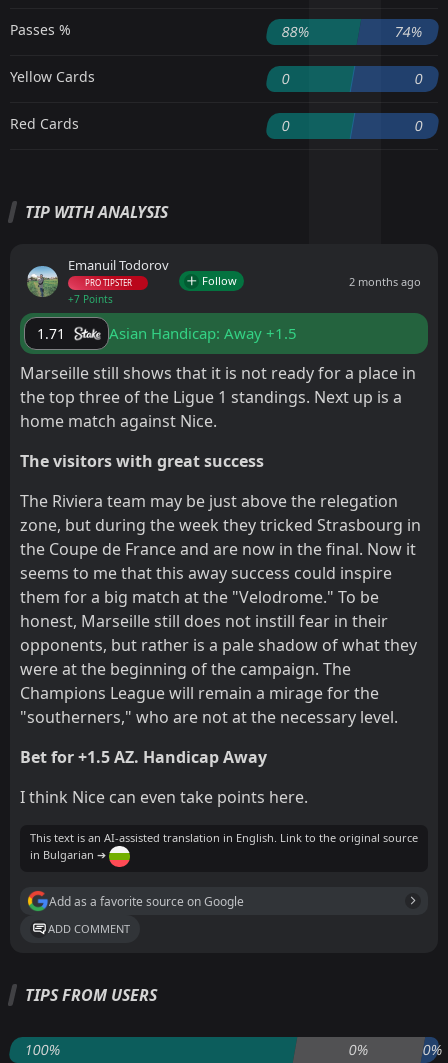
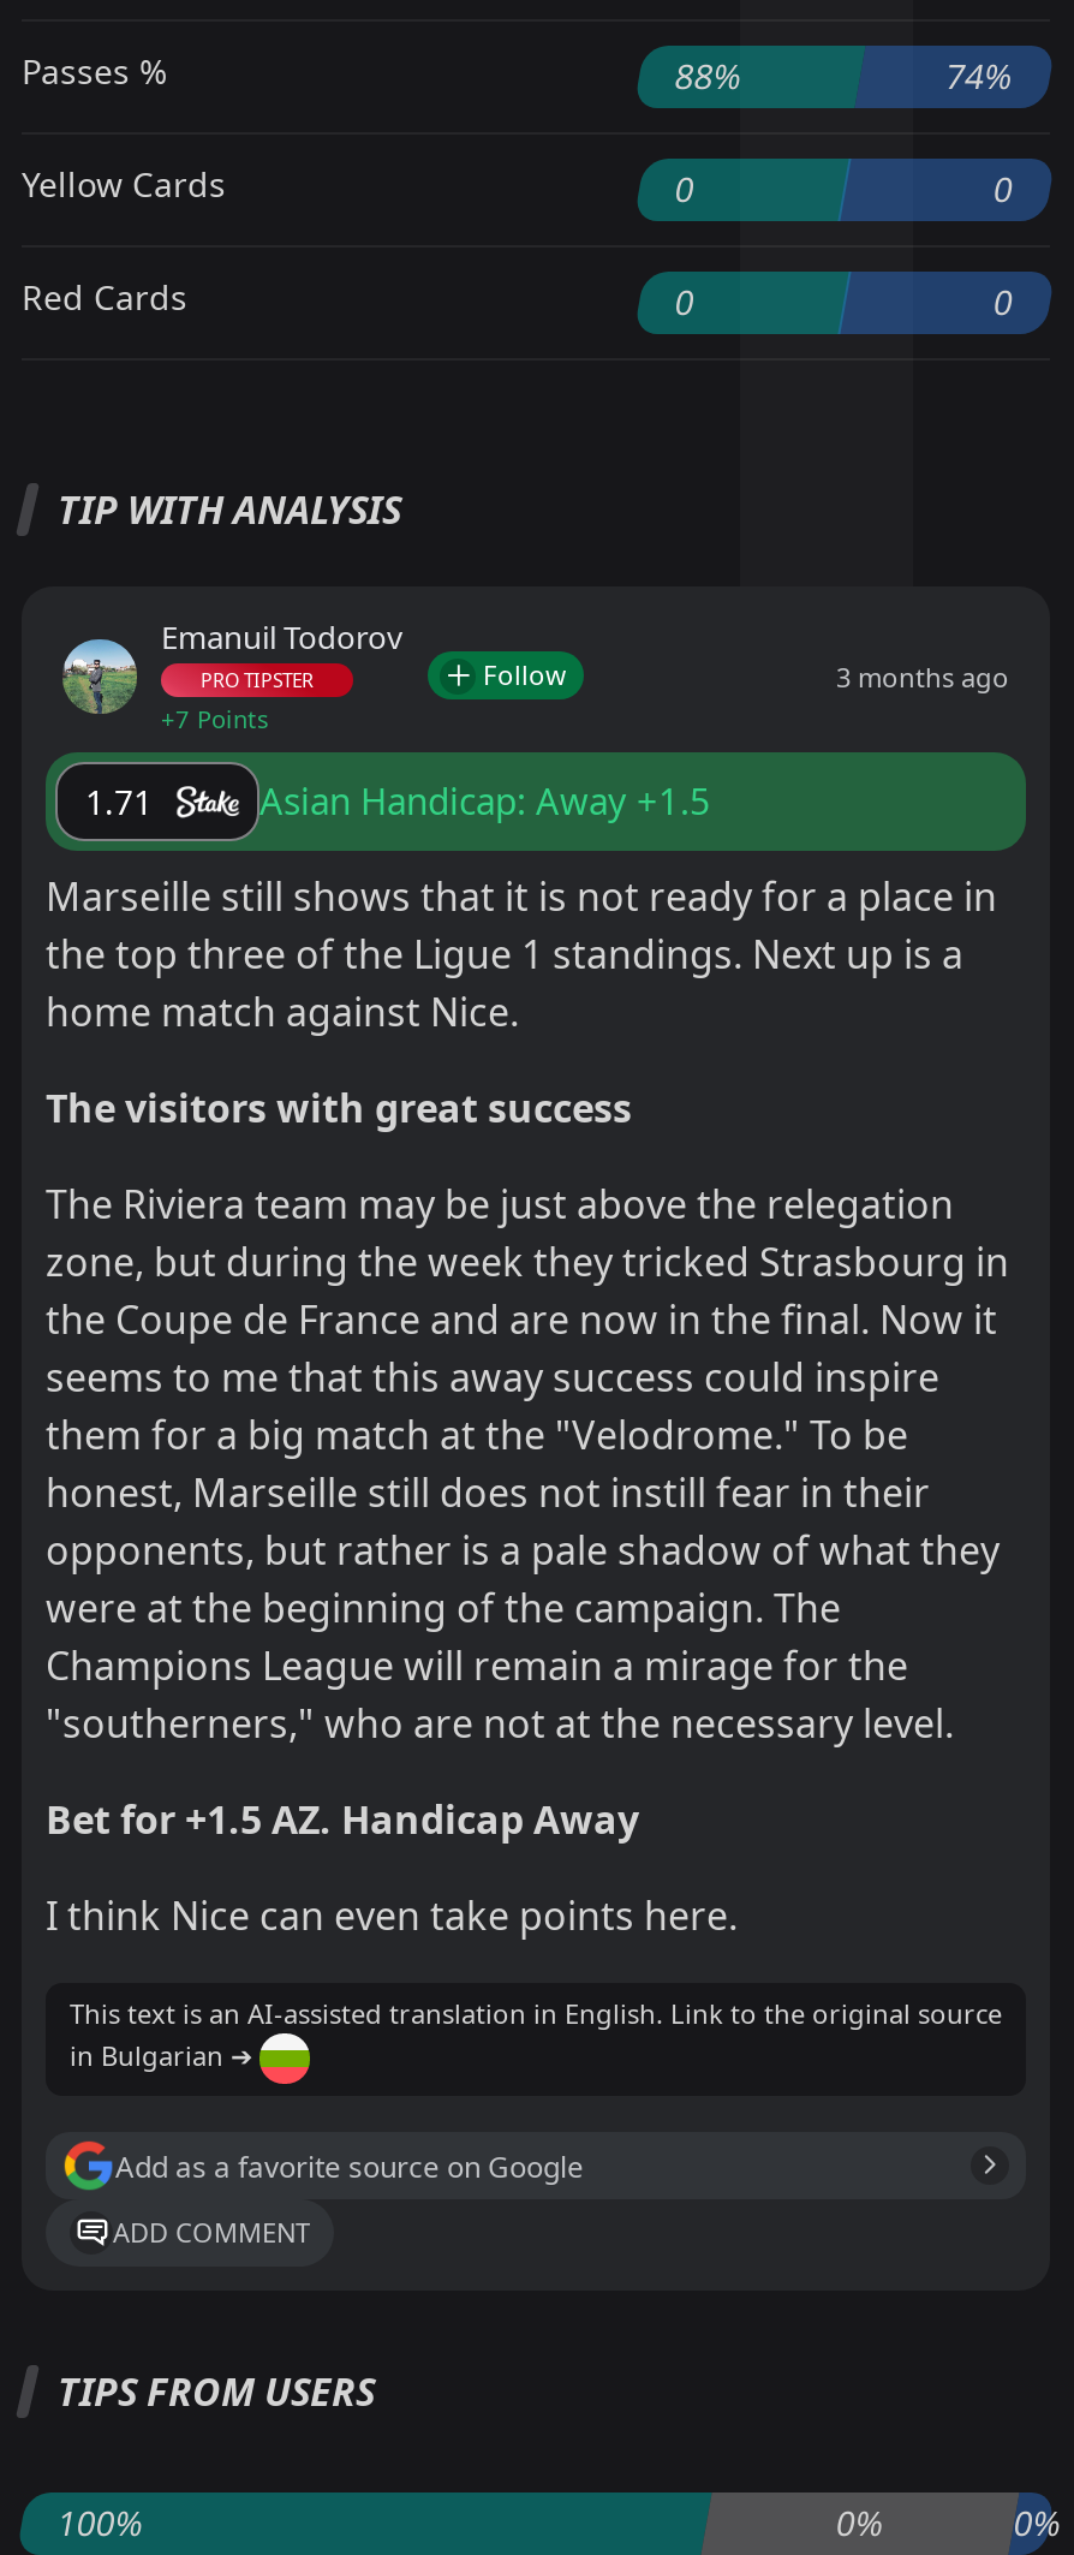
- 2 months ago
+ 3 months ago
